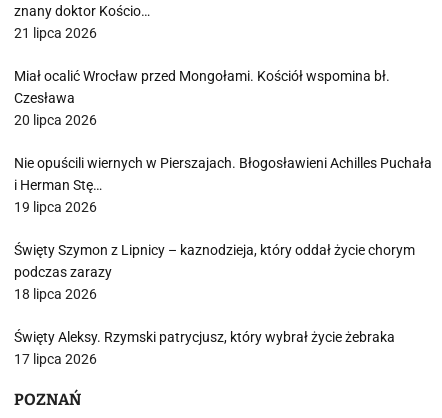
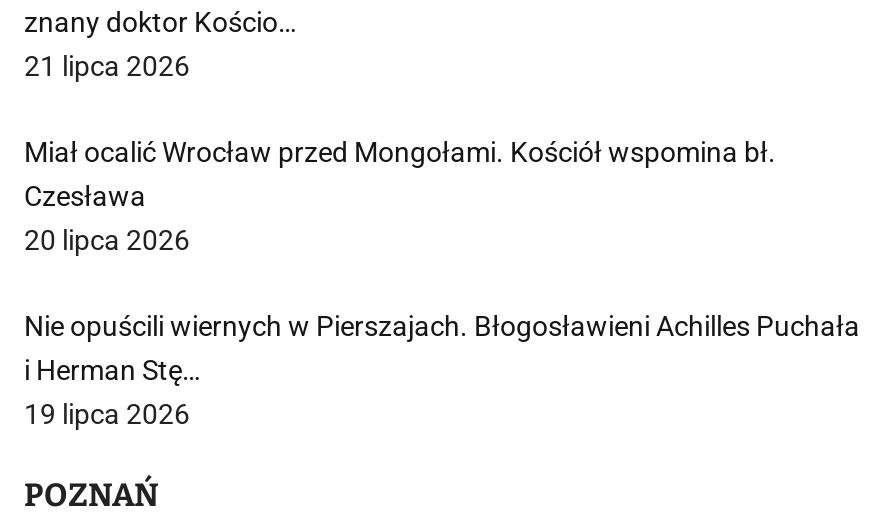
- Święty Szymon z Lipnicy – kaznodzieja, który oddał życie chorym
- podczas zarazy
- 18 lipca 2026
- Święty Aleksy. Rzymski patrycjusz, który wybrał życie żebraka
- 17 lipca 2026
